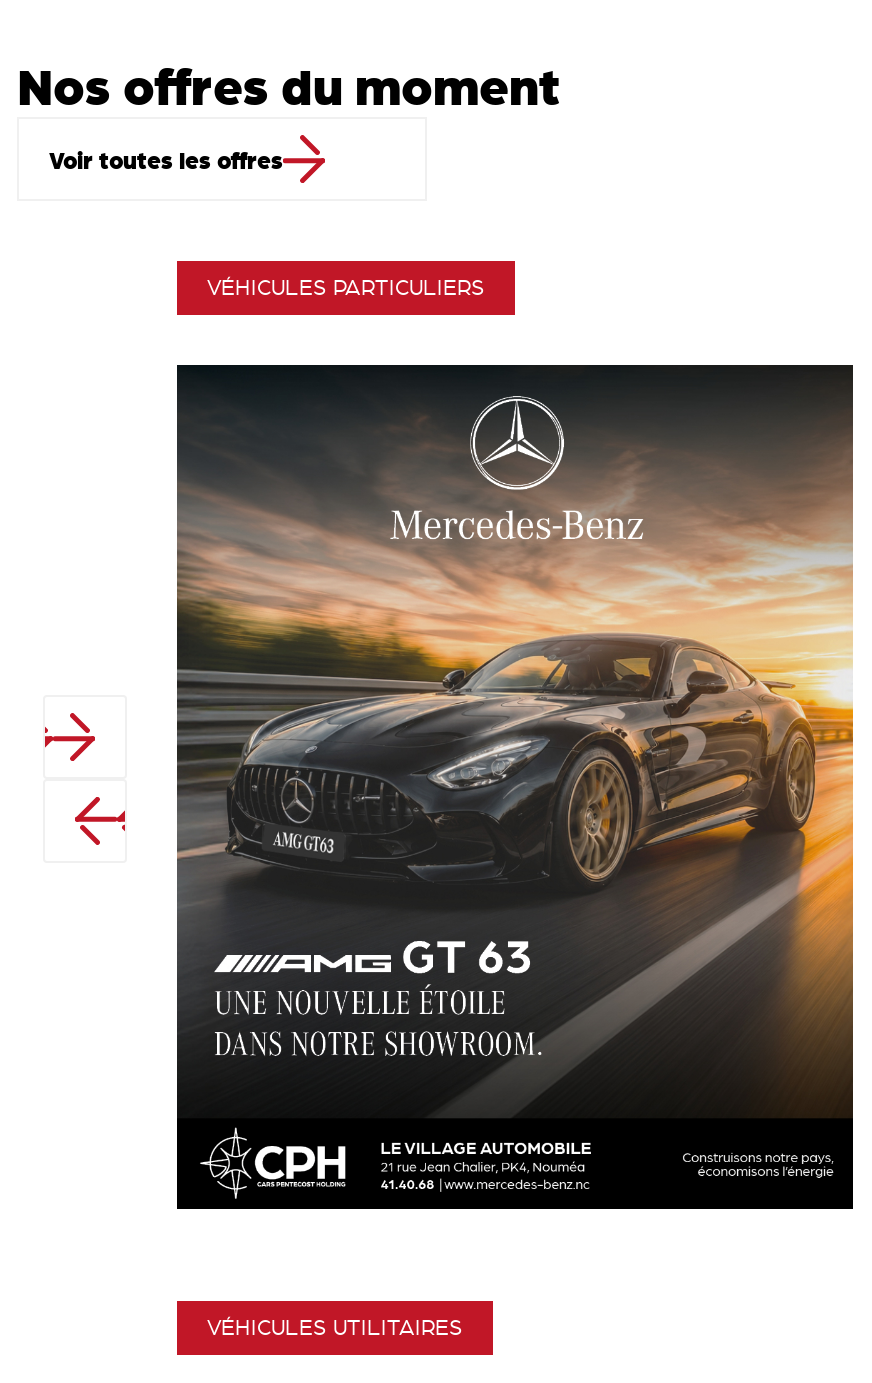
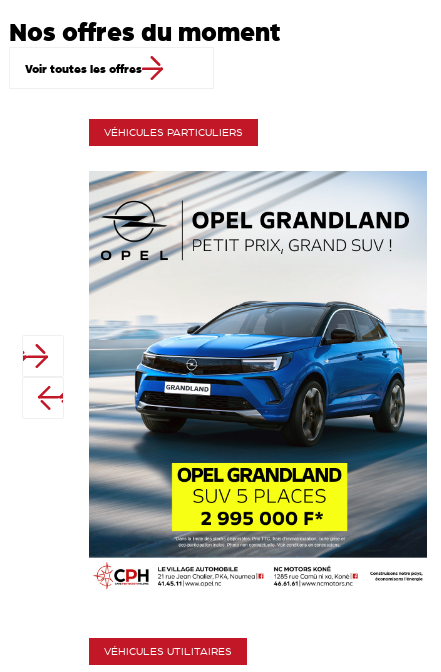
- [image]
+ [image]
